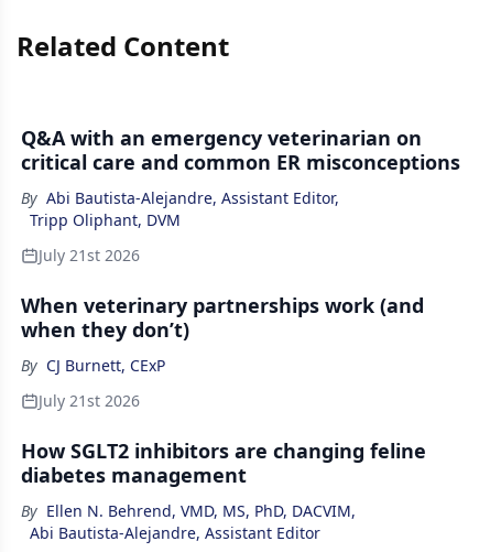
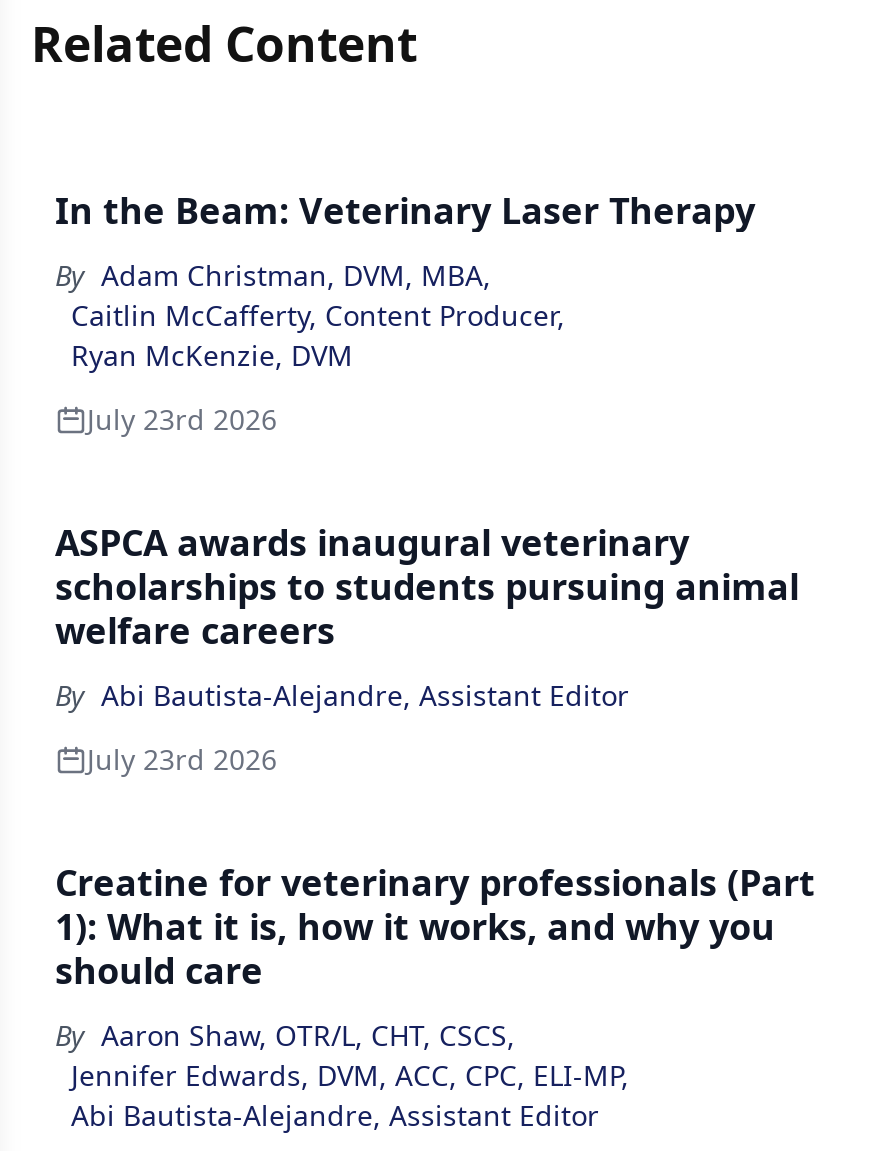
- Q&A with an emergency veterinarian on
- critical care and common ER misconceptions
+ In the Beam: Veterinary Laser Therapy

- By Abi Bautista-Alejandre, Assistant Editor,
- Tripp Oliphant, DVM
+ By Adam Christman, DVM, MBA,
+ Caitlin McCafferty, Content Producer,
+ Ryan McKenzie, DVM

- July 21st 2026
+ July 23rd 2026

- When veterinary partnerships work (and
- when they don’t)
+ ASPCA awards inaugural veterinary
+ scholarships to students pursuing animal
+ welfare careers

- By CJ Burnett, CExP
+ By Abi Bautista-Alejandre, Assistant Editor

- July 21st 2026
+ July 23rd 2026

- How SGLT2 inhibitors are changing feline
- diabetes management
+ Creatine for veterinary professionals (Part
+ 1): What it is, how it works, and why you
+ should care

- By Ellen N. Behrend, VMD, MS, PhD, DACVIM,
+ By Aaron Shaw, OTR/L, CHT, CSCS,
+ Jennifer Edwards, DVM, ACC, CPC, ELI-MP,
